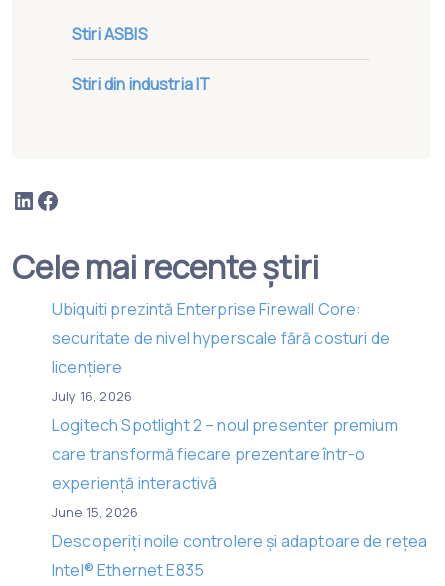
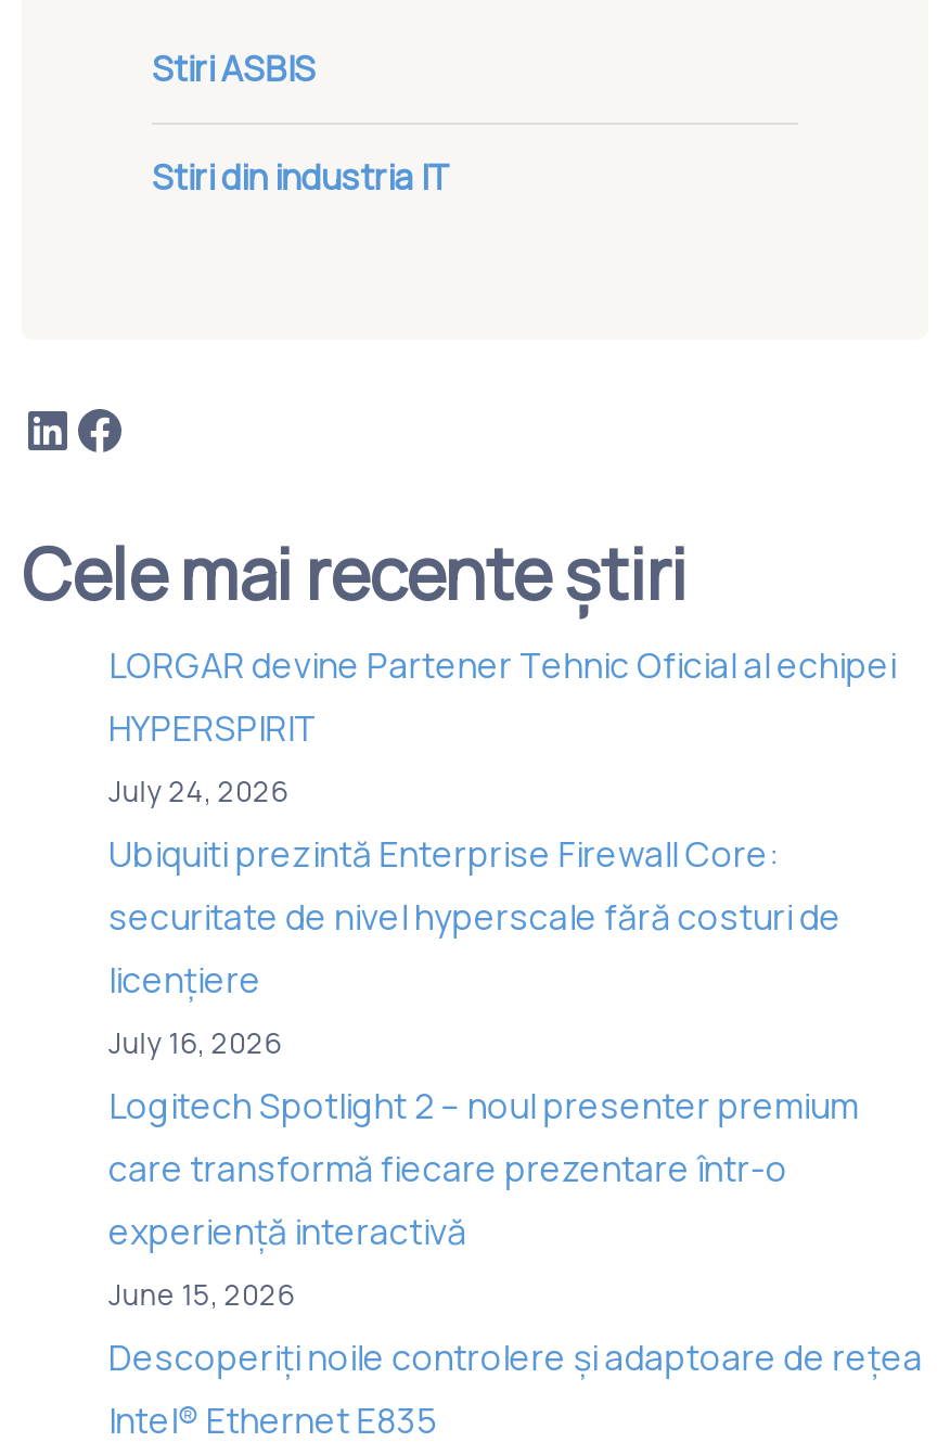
+ LORGAR devine Partener Tehnic Oficial al echipei
+ HYPERSPIRIT
+ July 24, 2026
